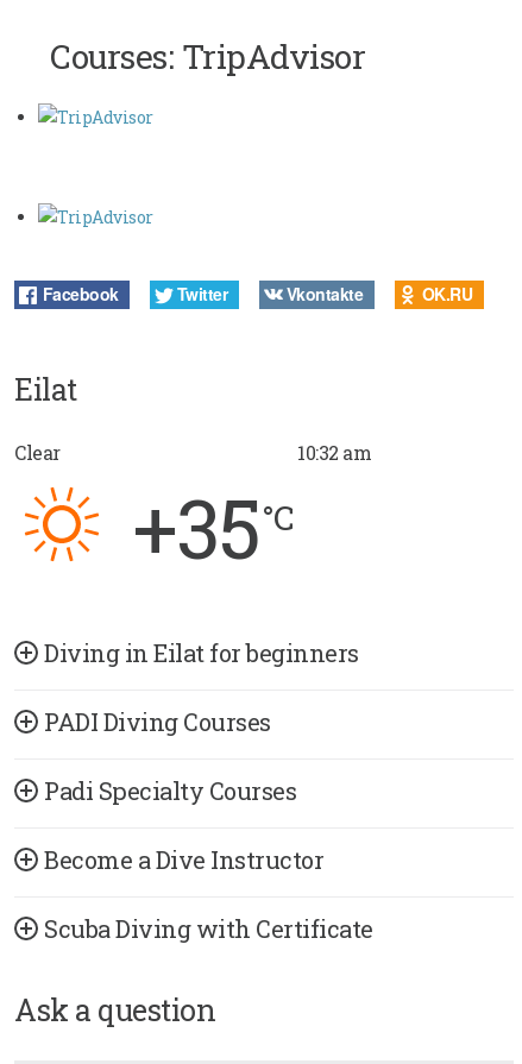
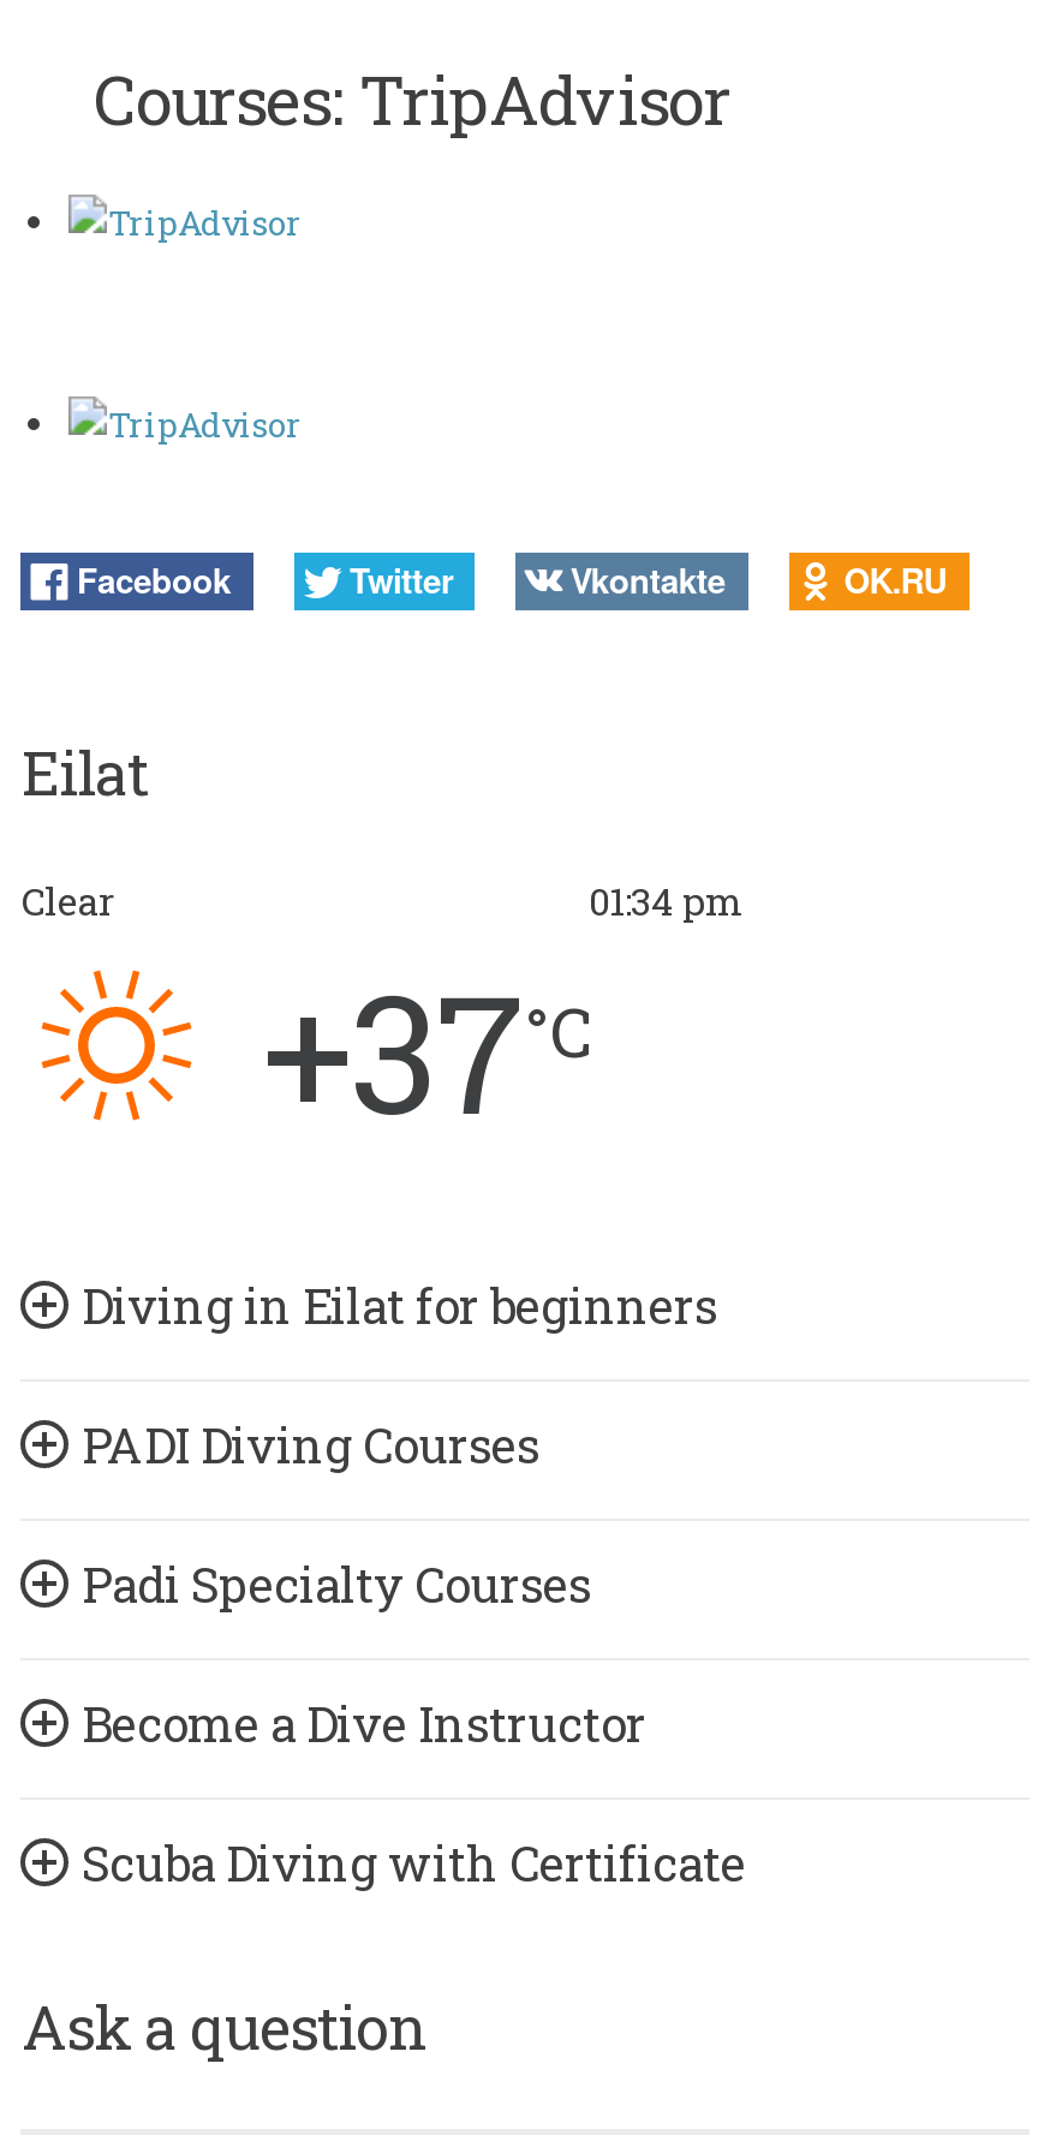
- 10:32 am
- +35°C
+ 01:34 pm
+ +37°C
